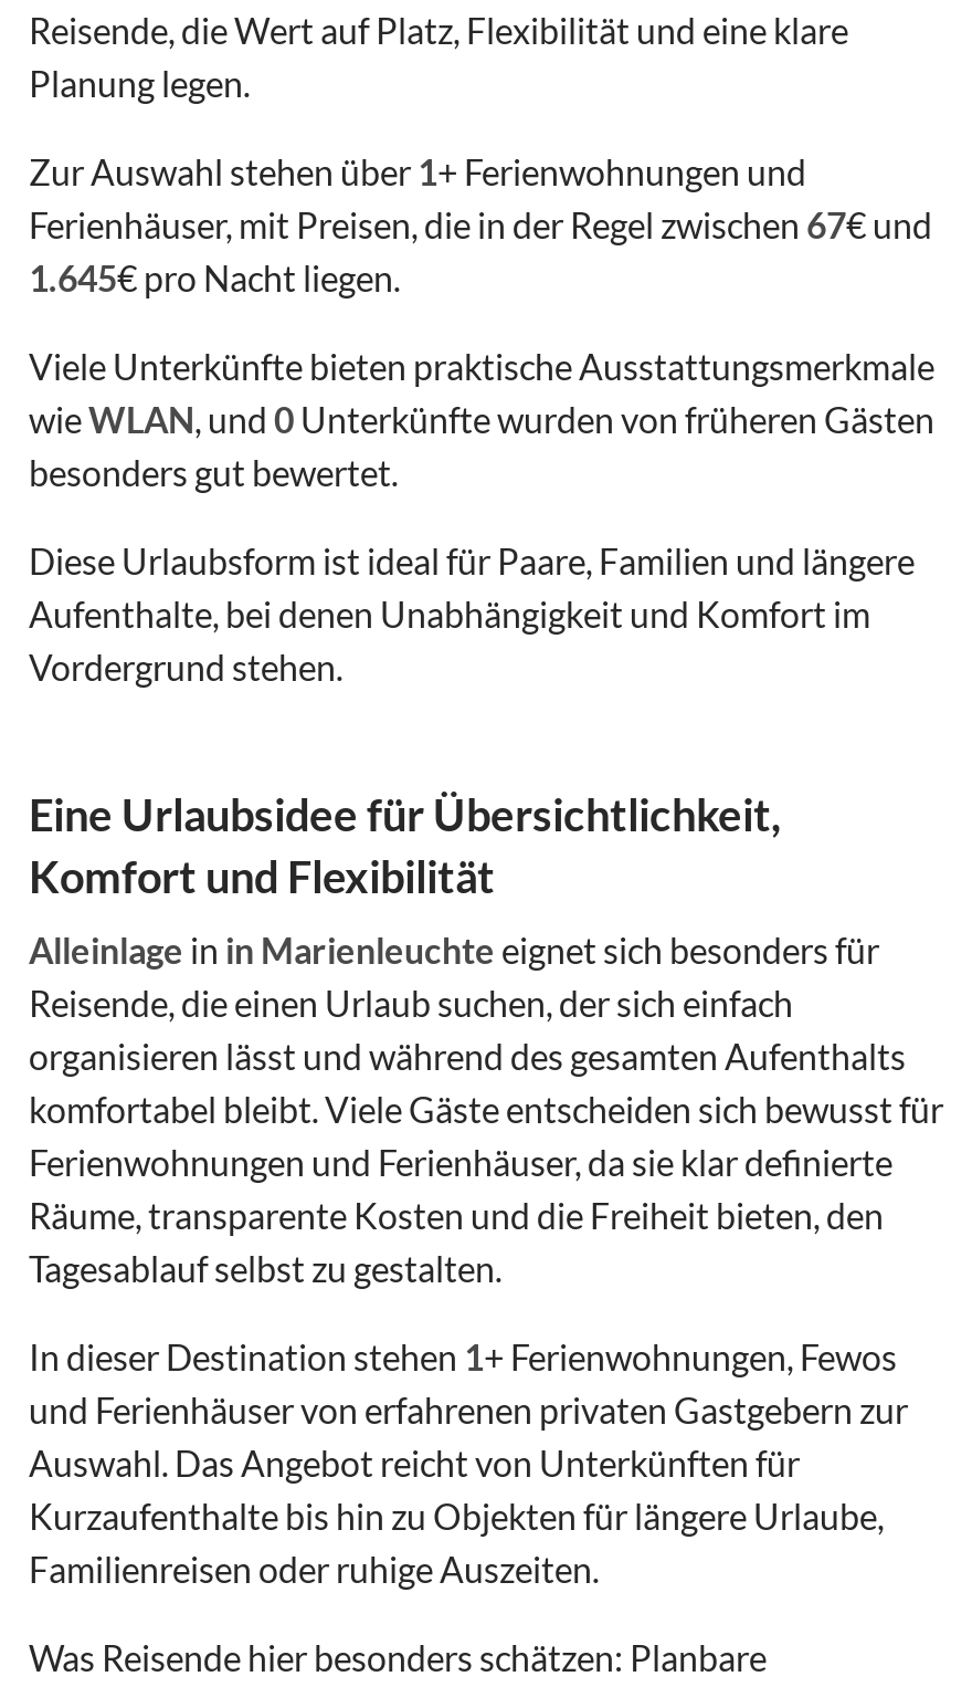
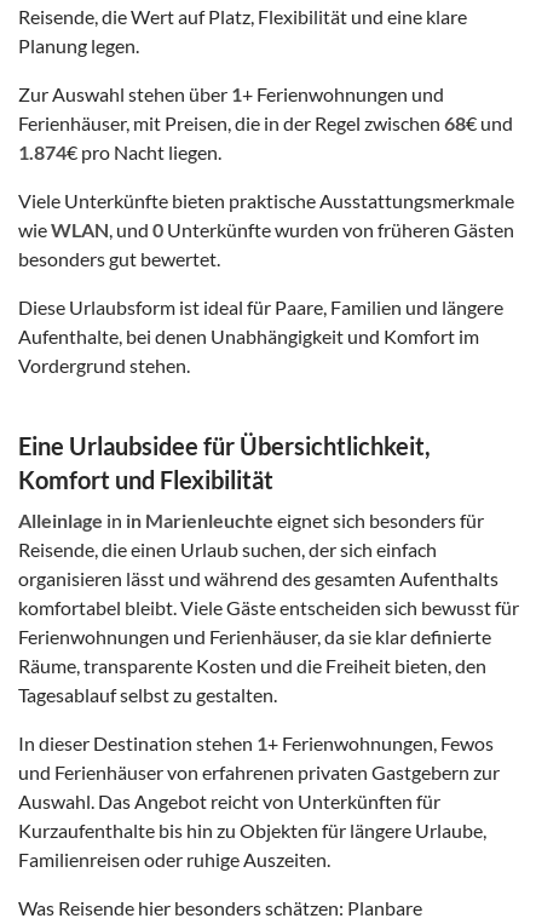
- Ferienhäuser, mit Preisen, die in der Regel zwischen 67€ und
+ Ferienhäuser, mit Preisen, die in der Regel zwischen 68€ und

- 1.645€ pro Nacht liegen.
+ 1.874€ pro Nacht liegen.
